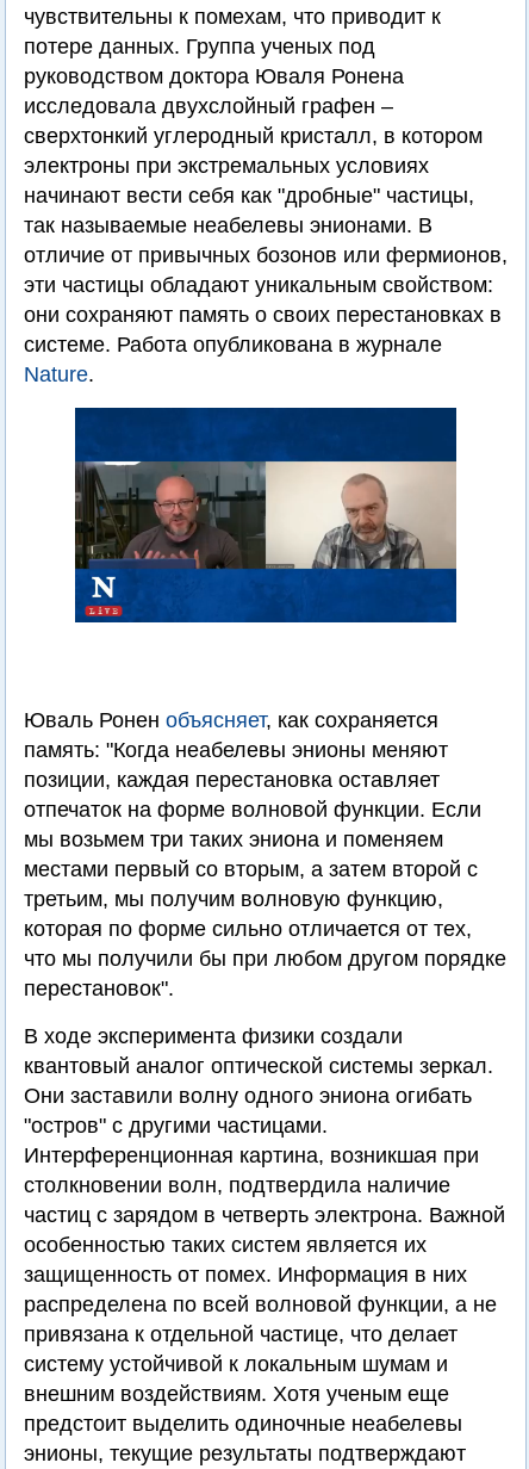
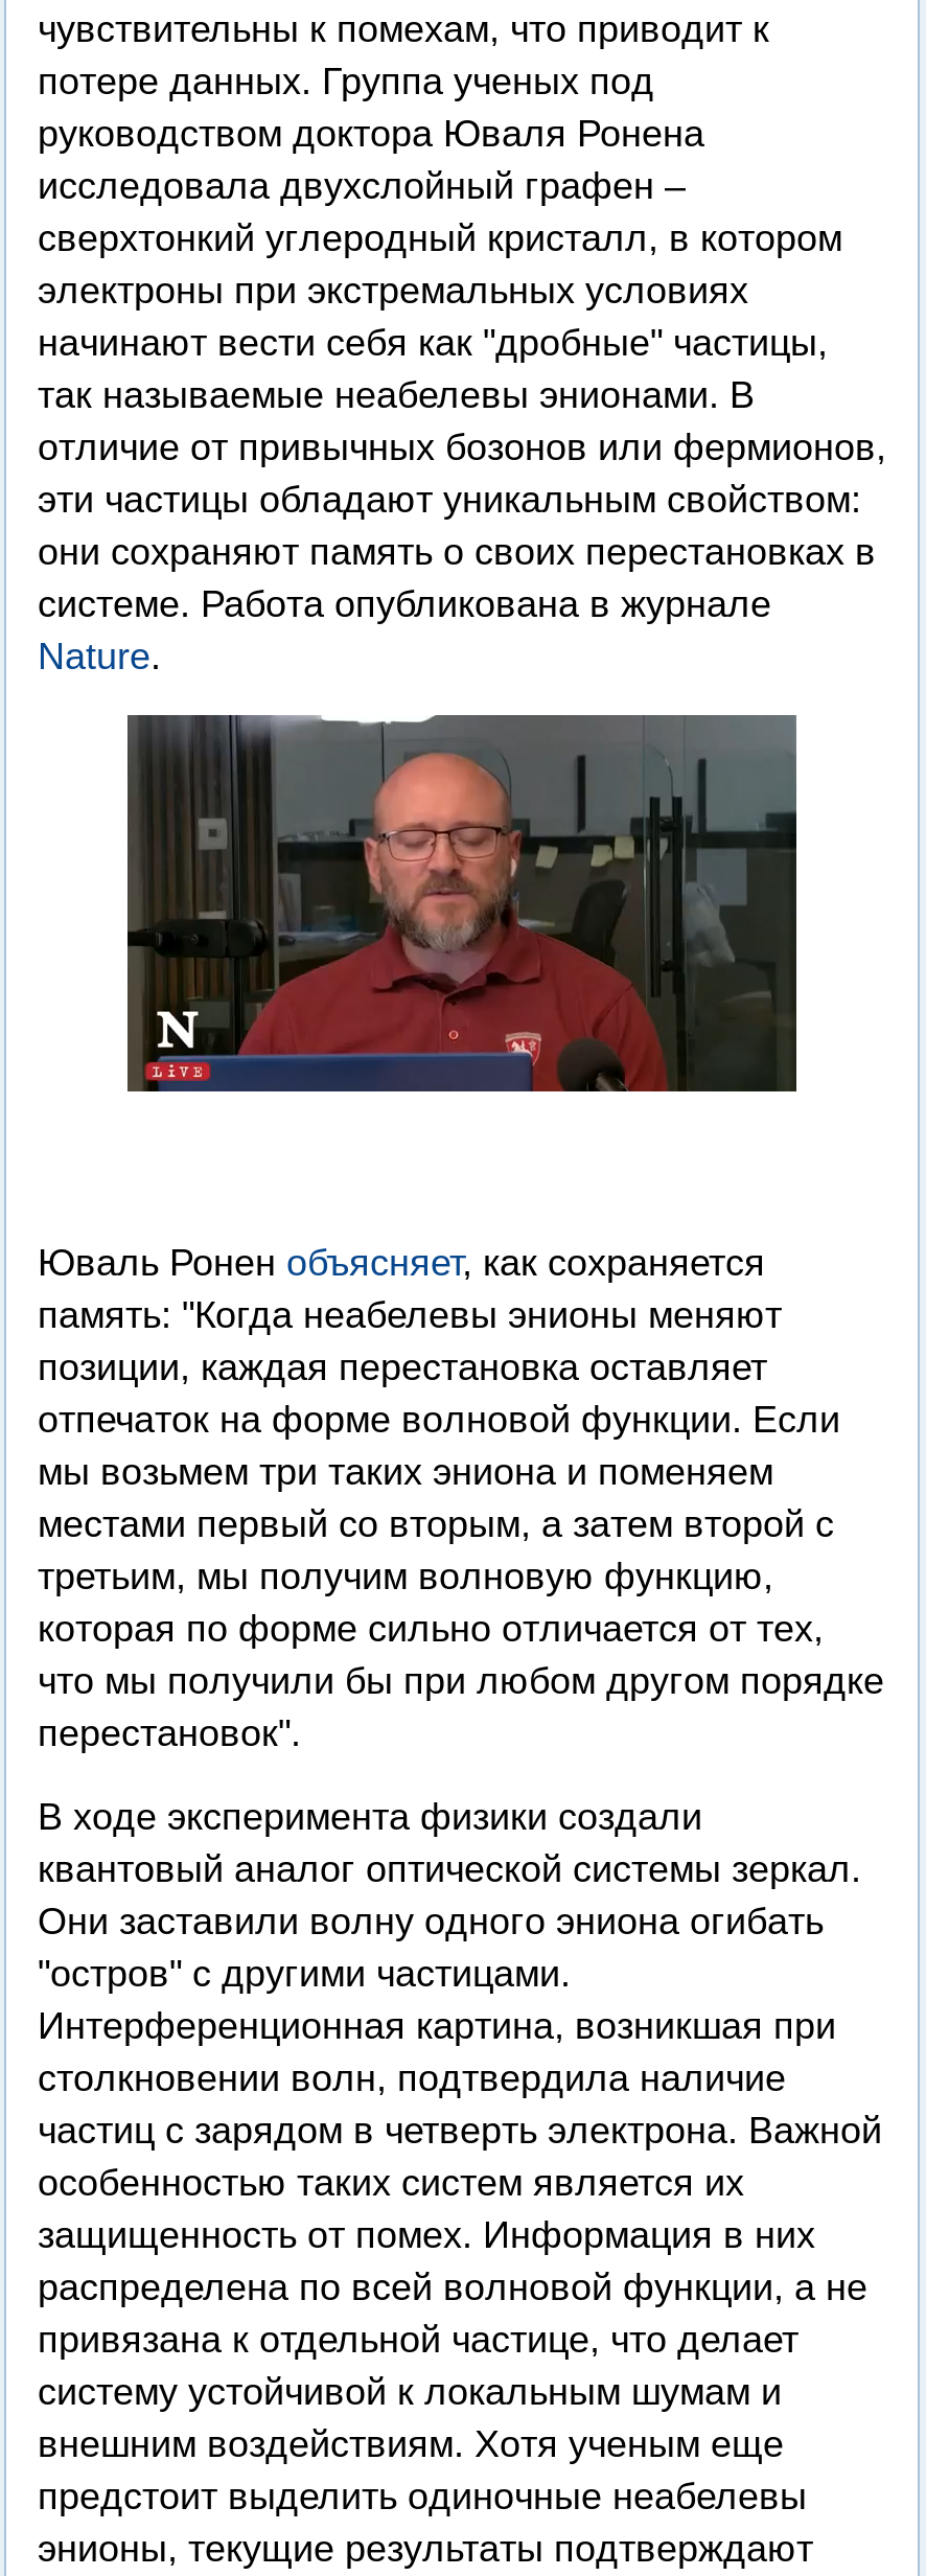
- [image]
+ [image]
